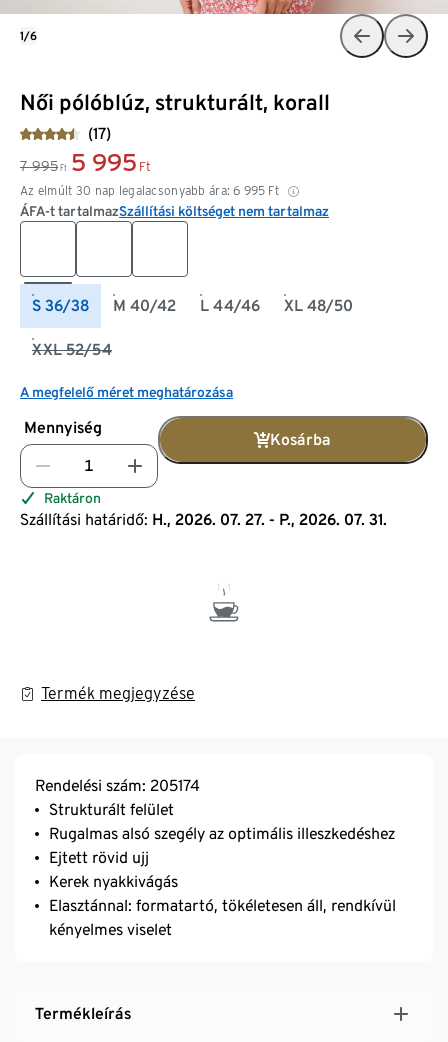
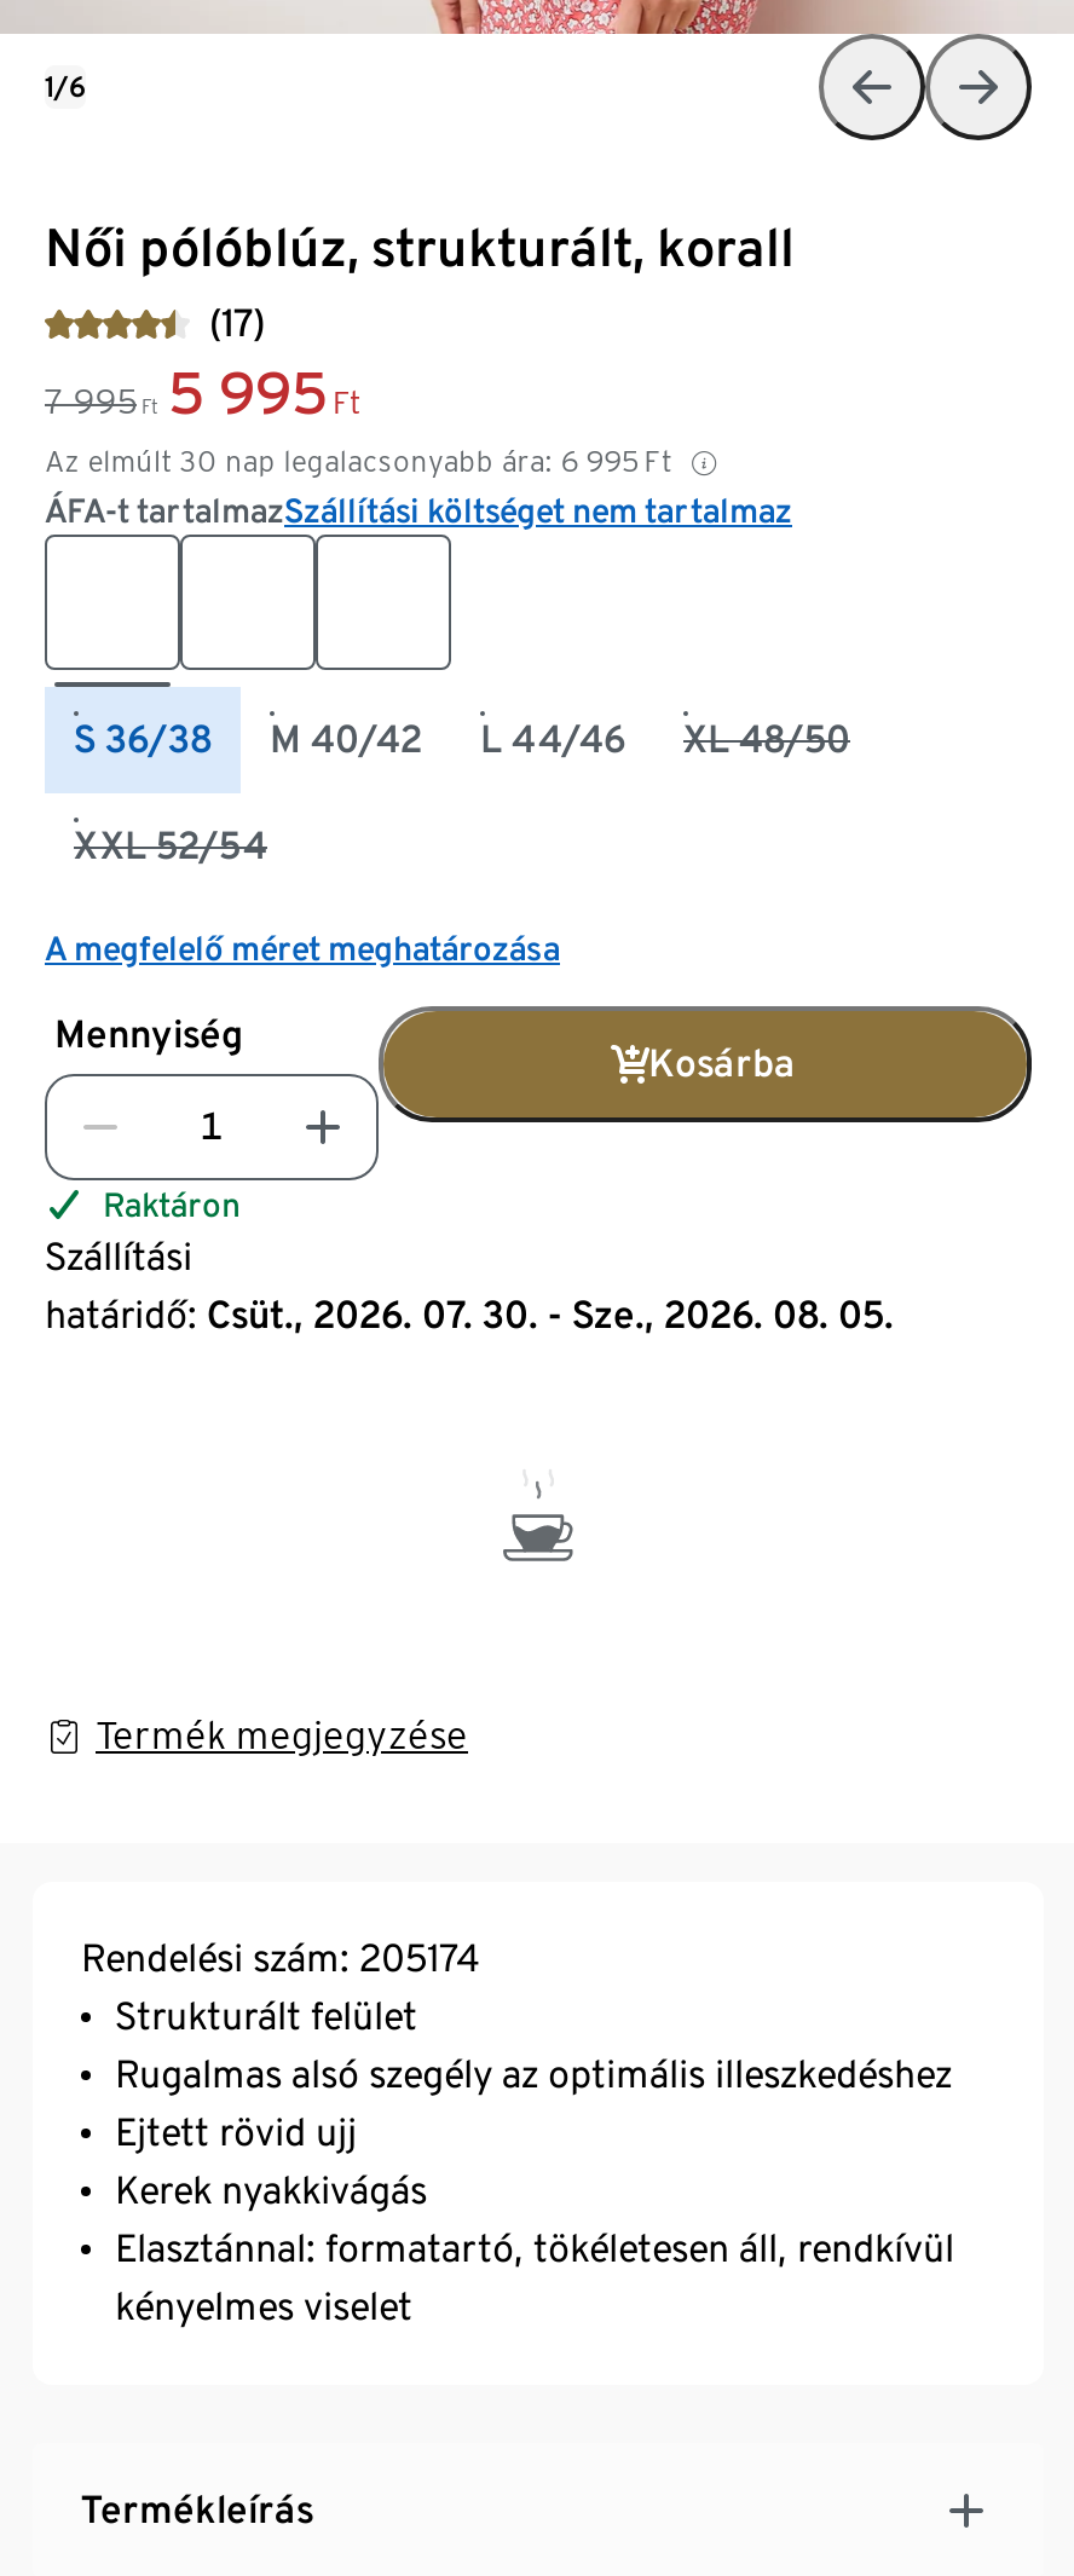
- Szállítási határidő: H., 2026. 07. 27. - P., 2026. 07. 31.
+ Szállítási
+ határidő: Csüt., 2026. 07. 30. - Sze., 2026. 08. 05.
